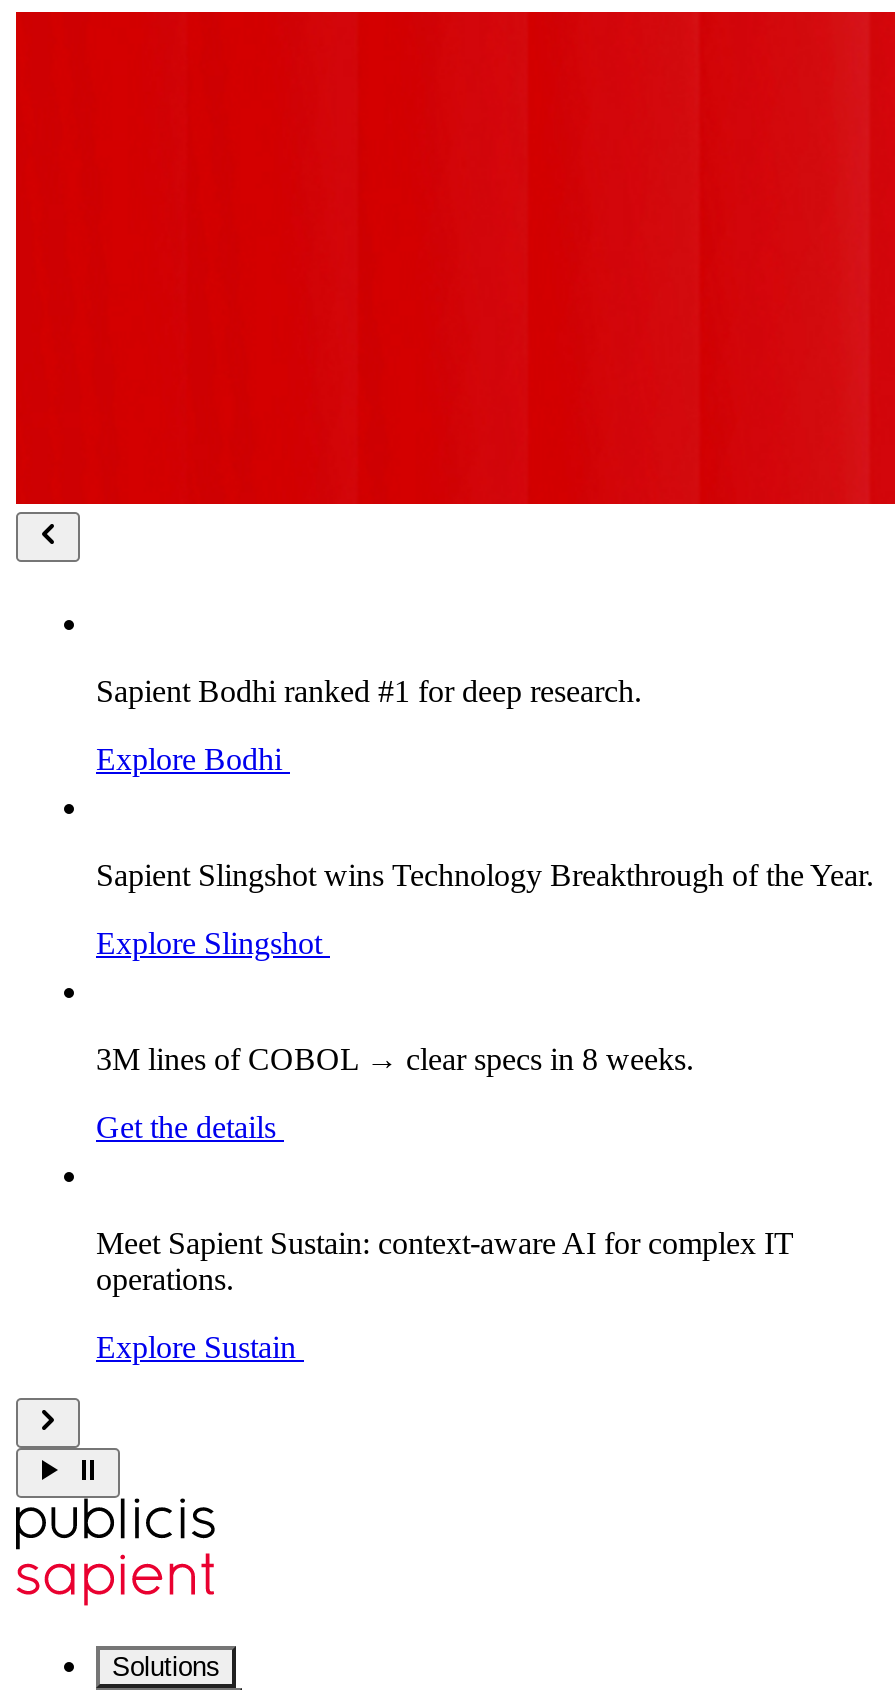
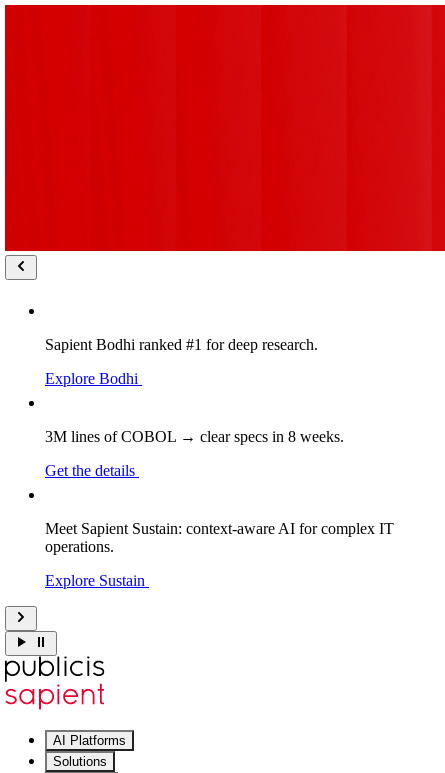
- Sapient Slingshot wins Technology Breakthrough of the Year.
- Explore Slingshot

moved up: Get the details | Meet Sapient Sustain: context-aware AI for complex IT | operations. | Explore Sustain

+ AI Platforms
